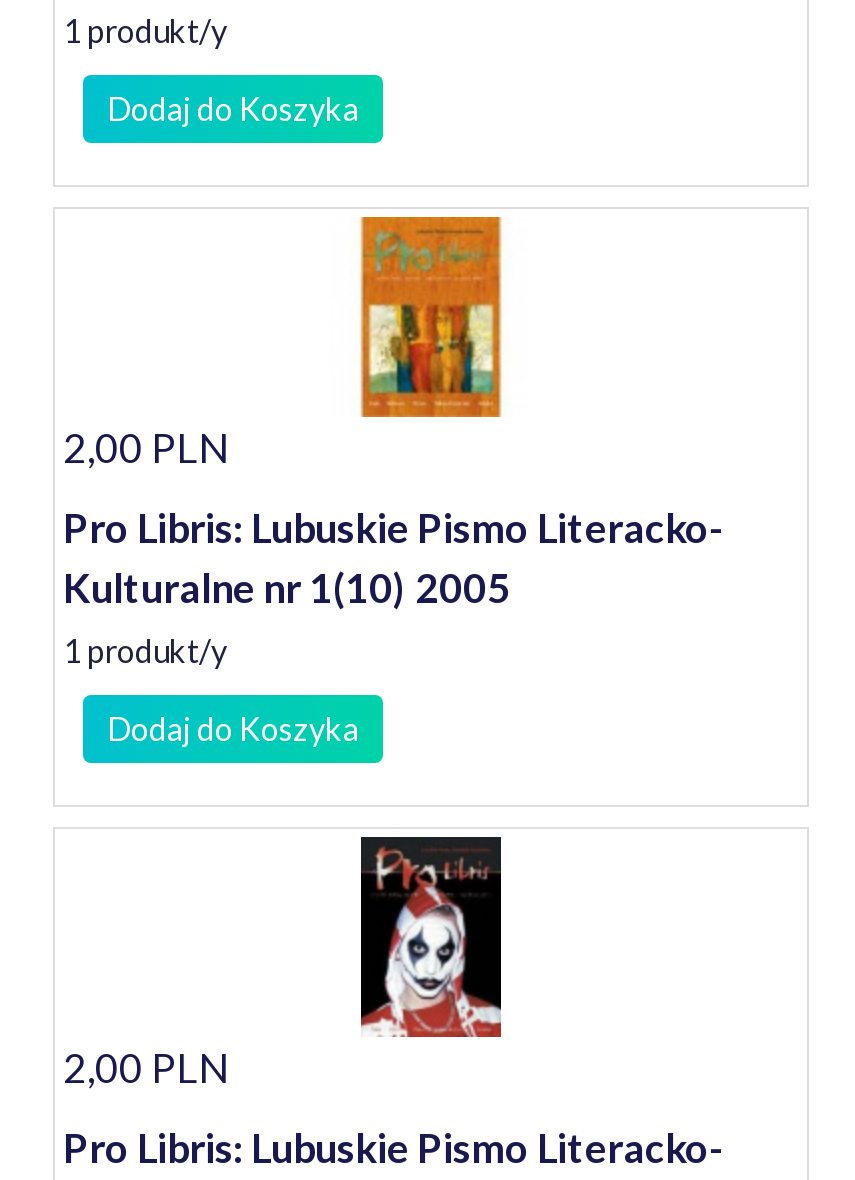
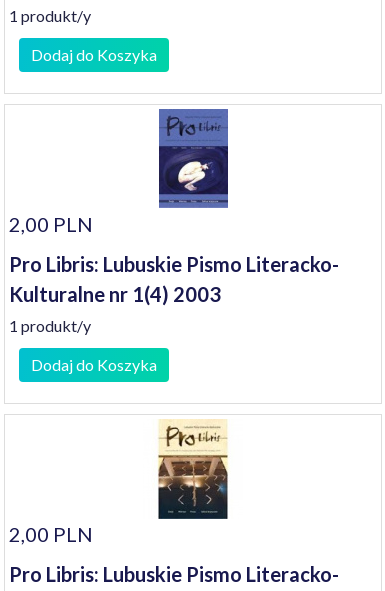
- [image]
+ [image]

- Kulturalne nr 1(10) 2005
+ Kulturalne nr 1(4) 2003

- [image]
+ [image]
